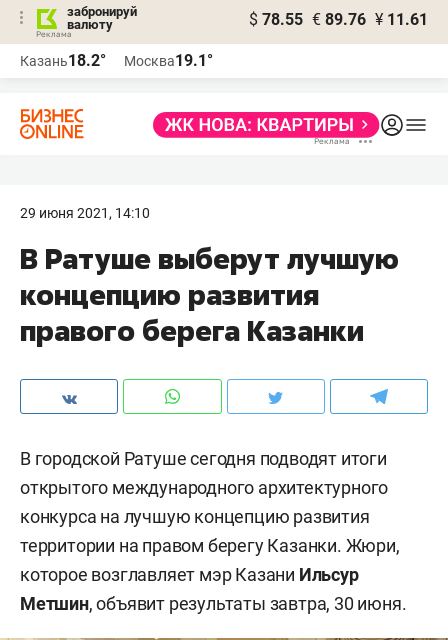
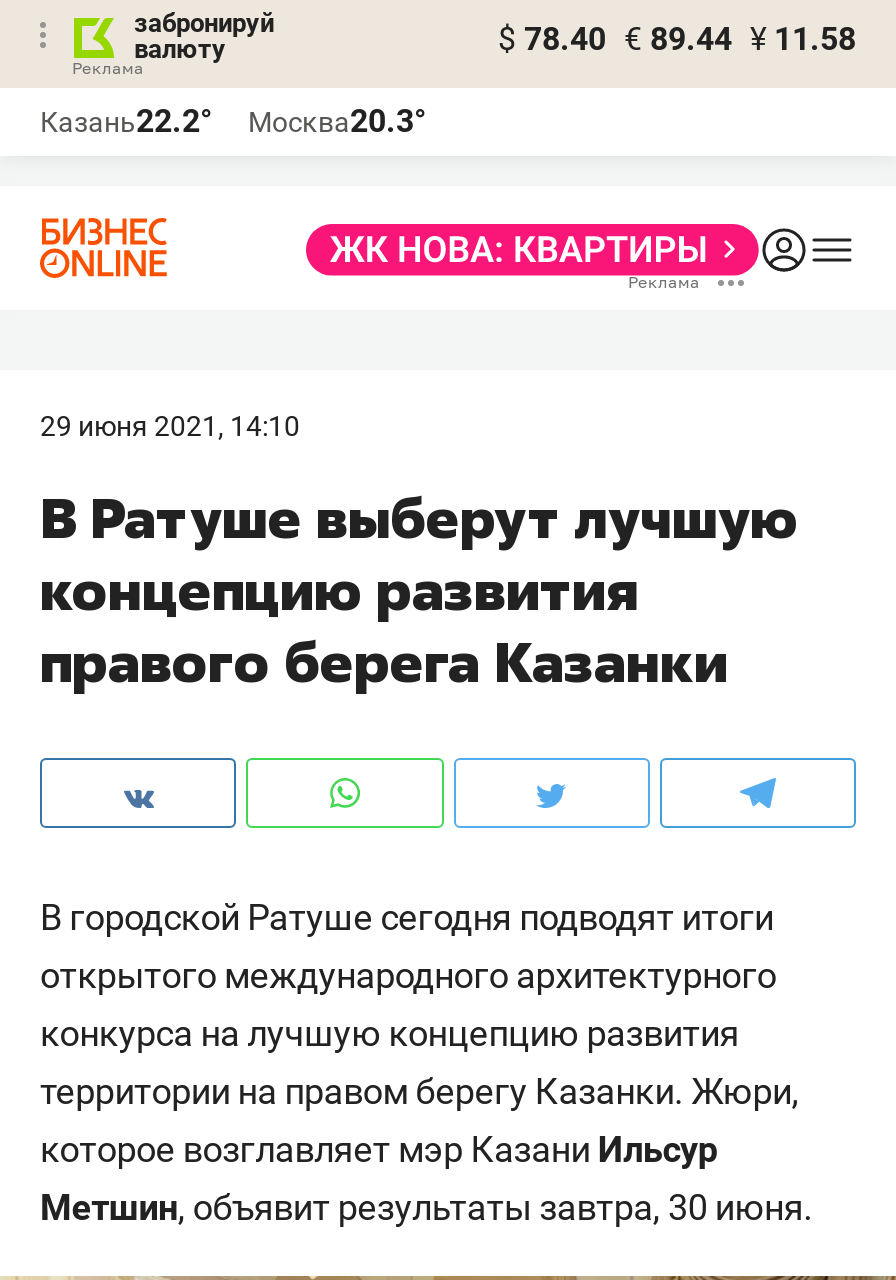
- $ 78.55 € 89.76 ¥ 11.61
+ $ 78.40 € 89.44 ¥ 11.58

- Казань18.2°
+ Казань22.2°

- Москва19.1°
+ Москва20.3°
